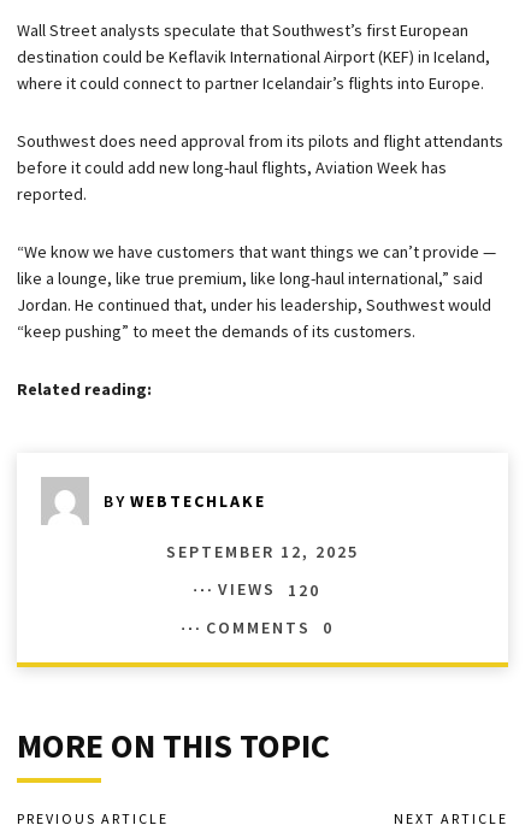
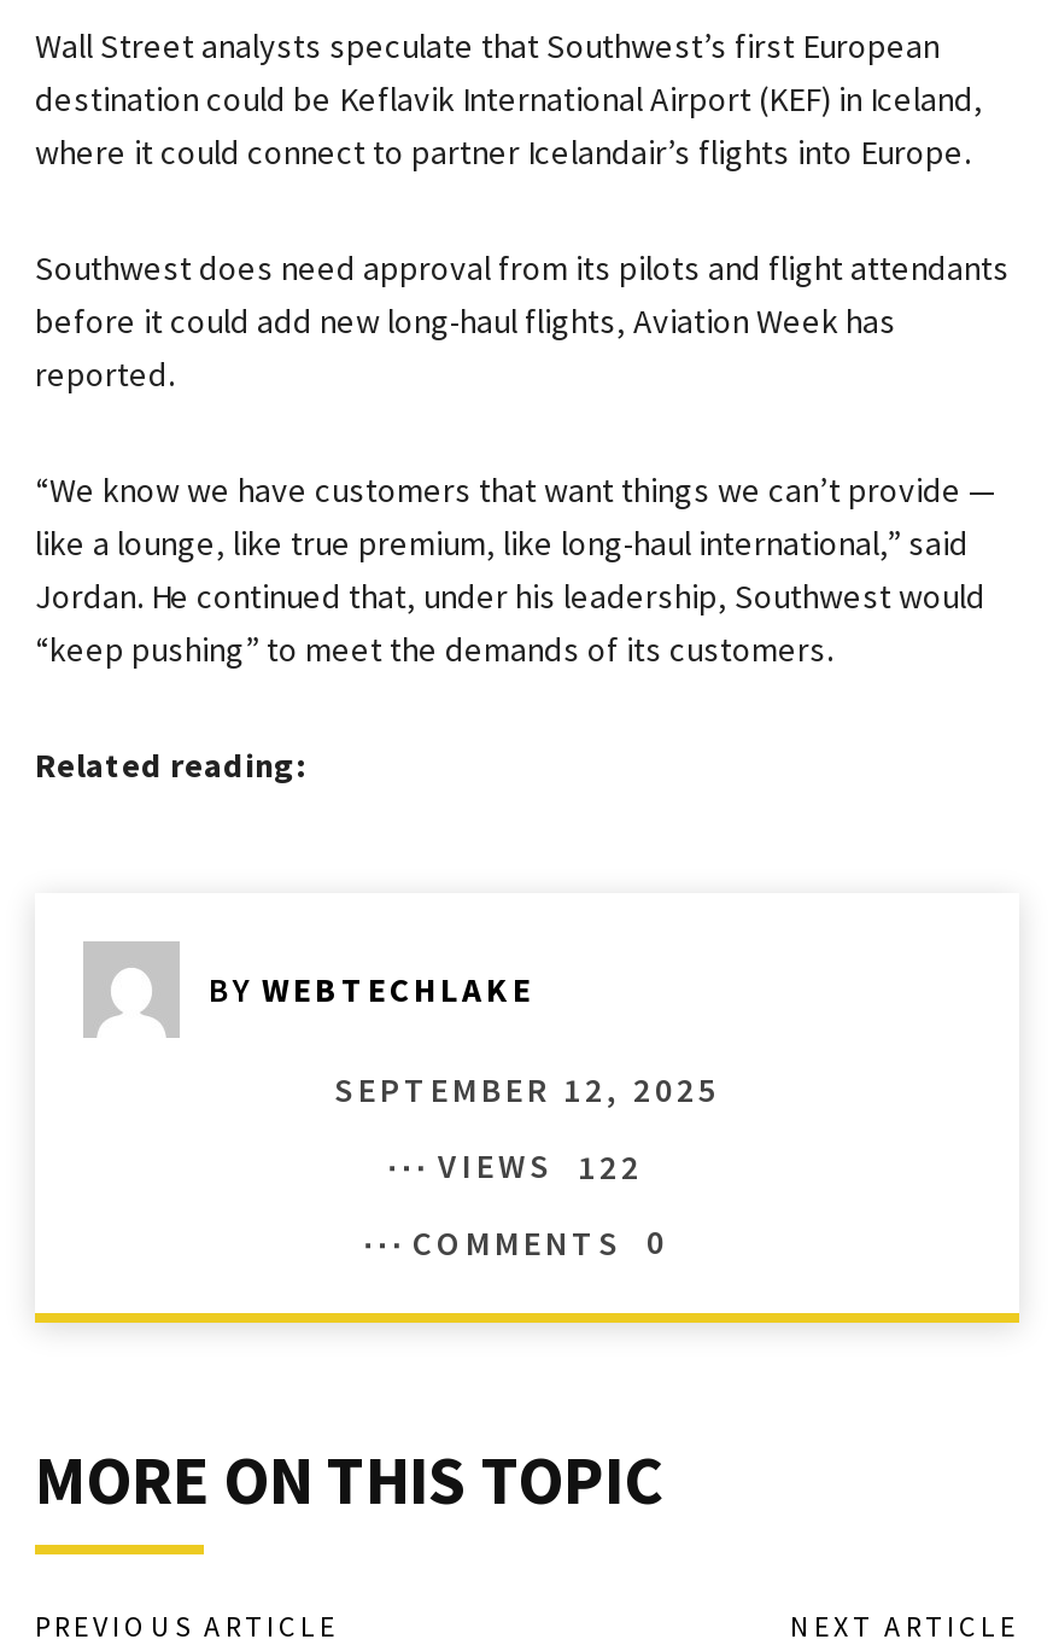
- VIEWS 120
+ VIEWS 122
